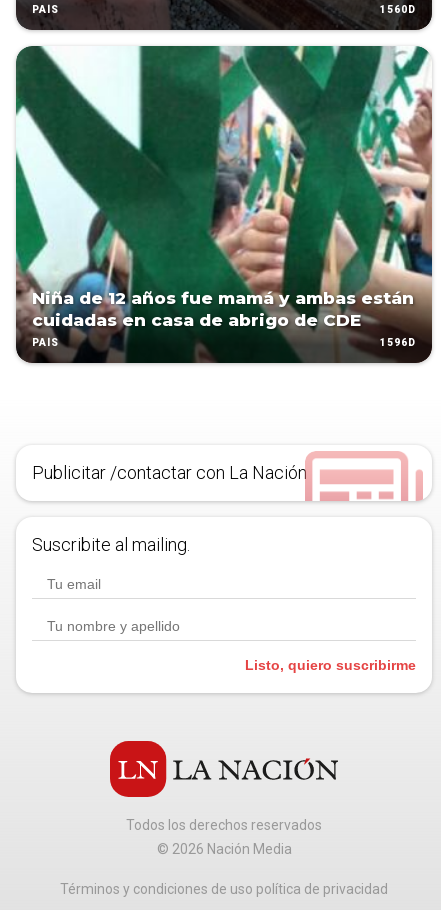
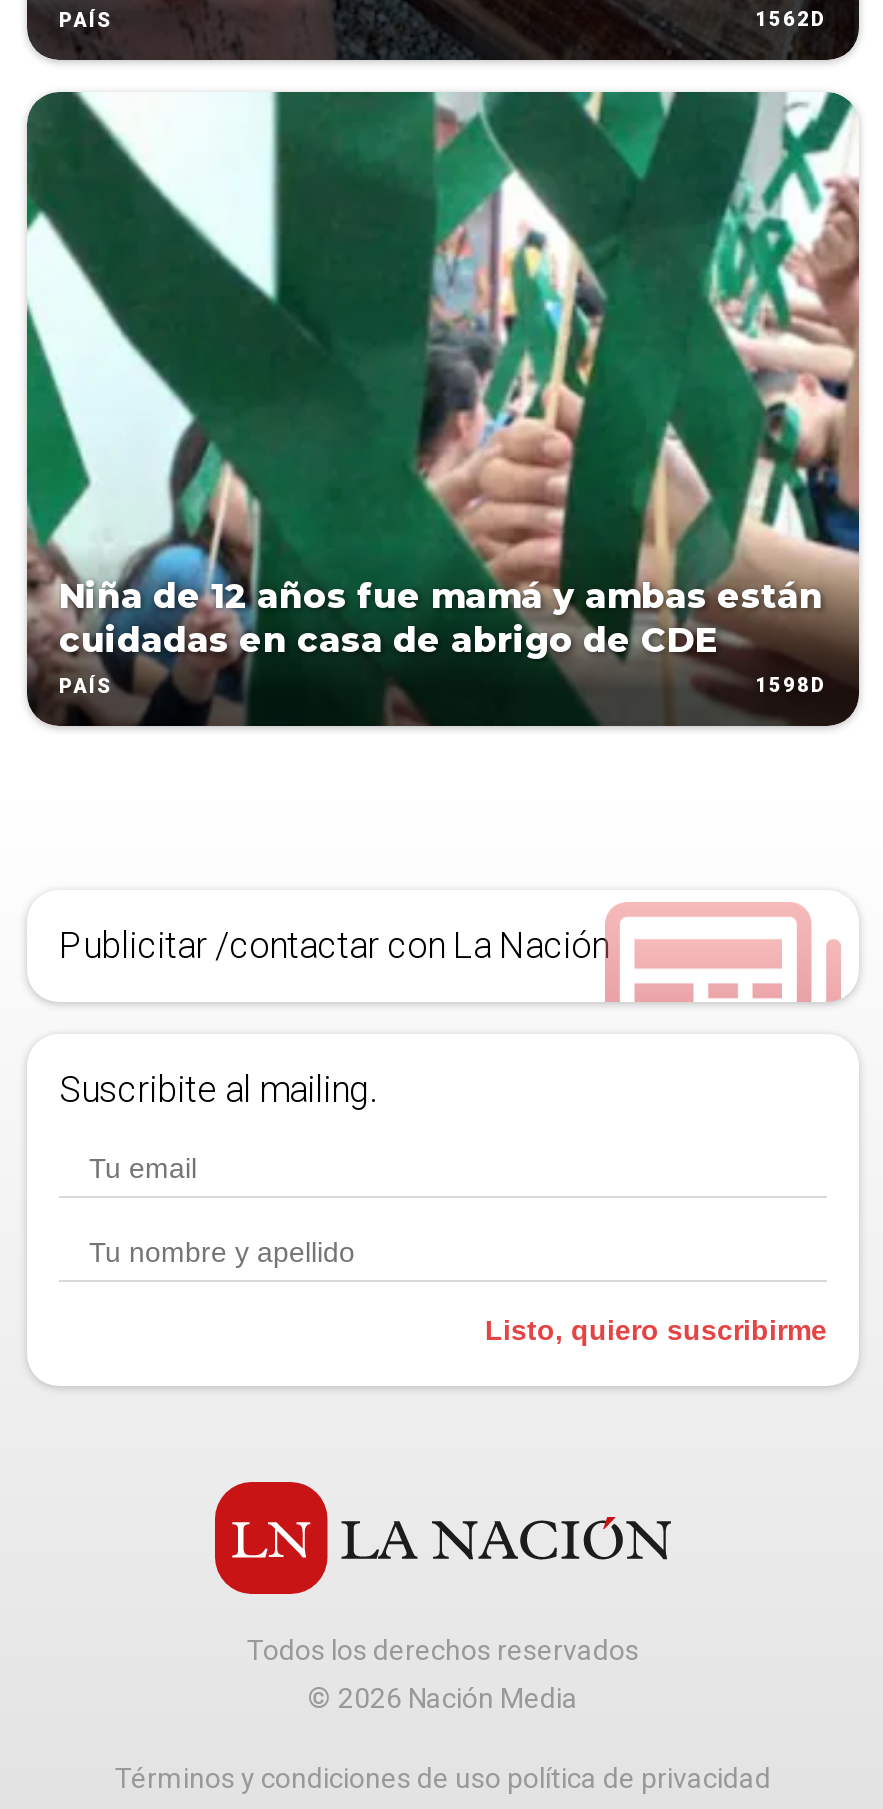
- 1560D
+ 1562D

- 1596D
+ 1598D
